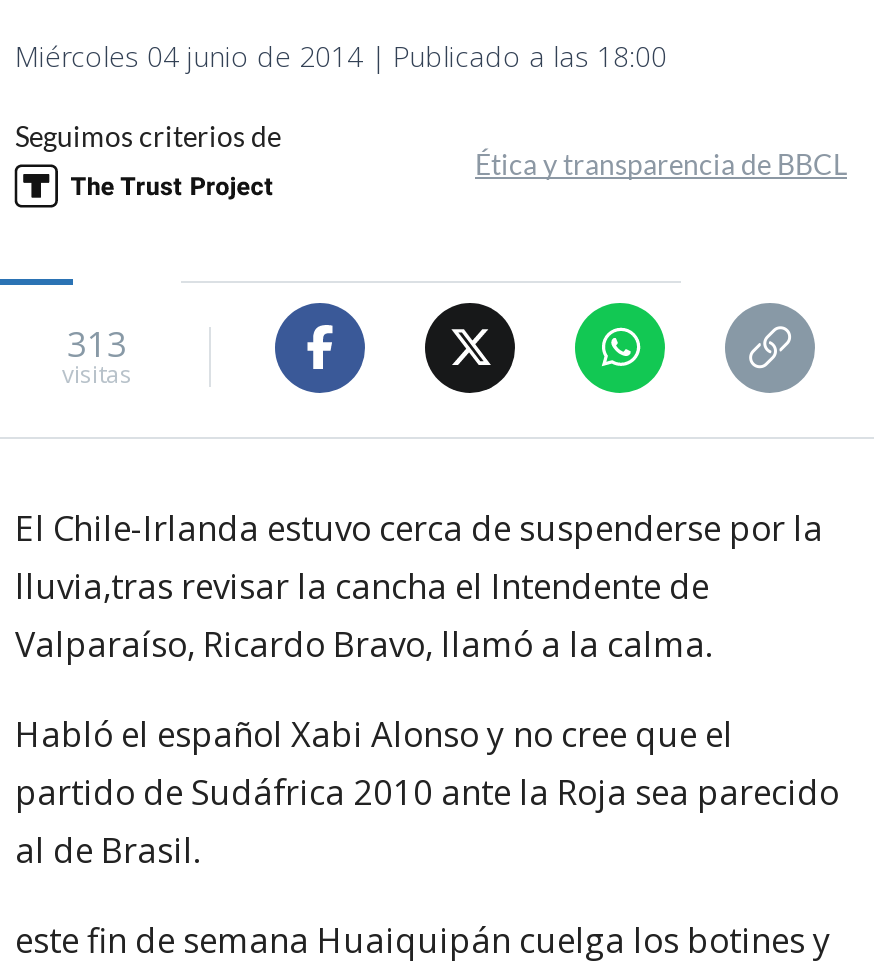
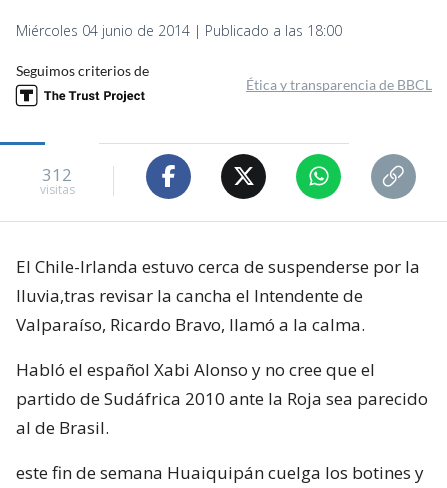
- 313
+ 312
